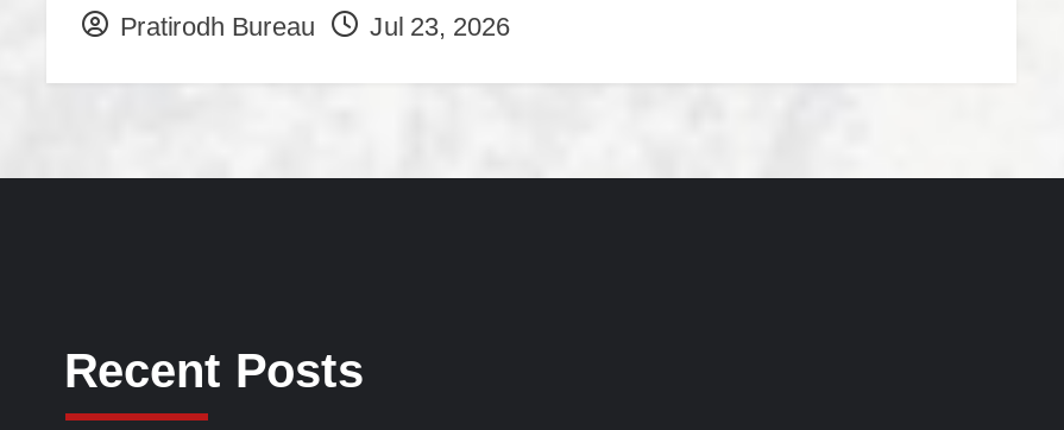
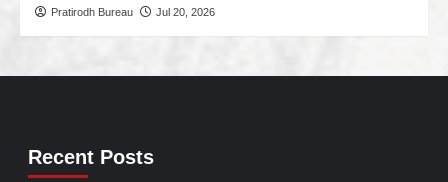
- Pratirodh Bureau Jul 23, 2026
+ Pratirodh Bureau Jul 20, 2026
